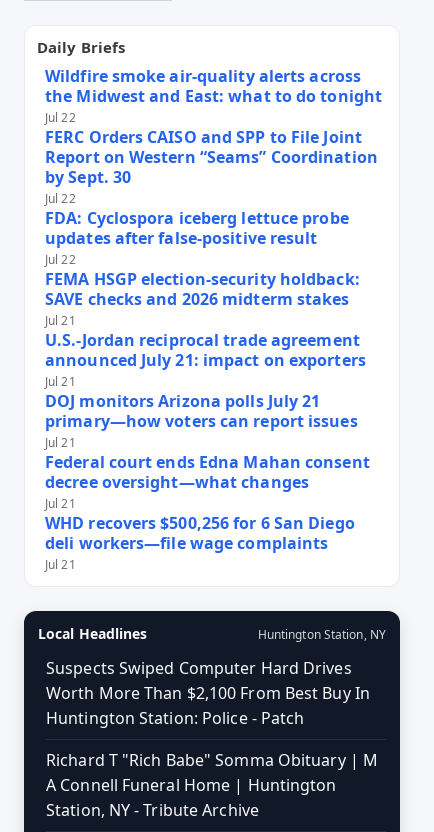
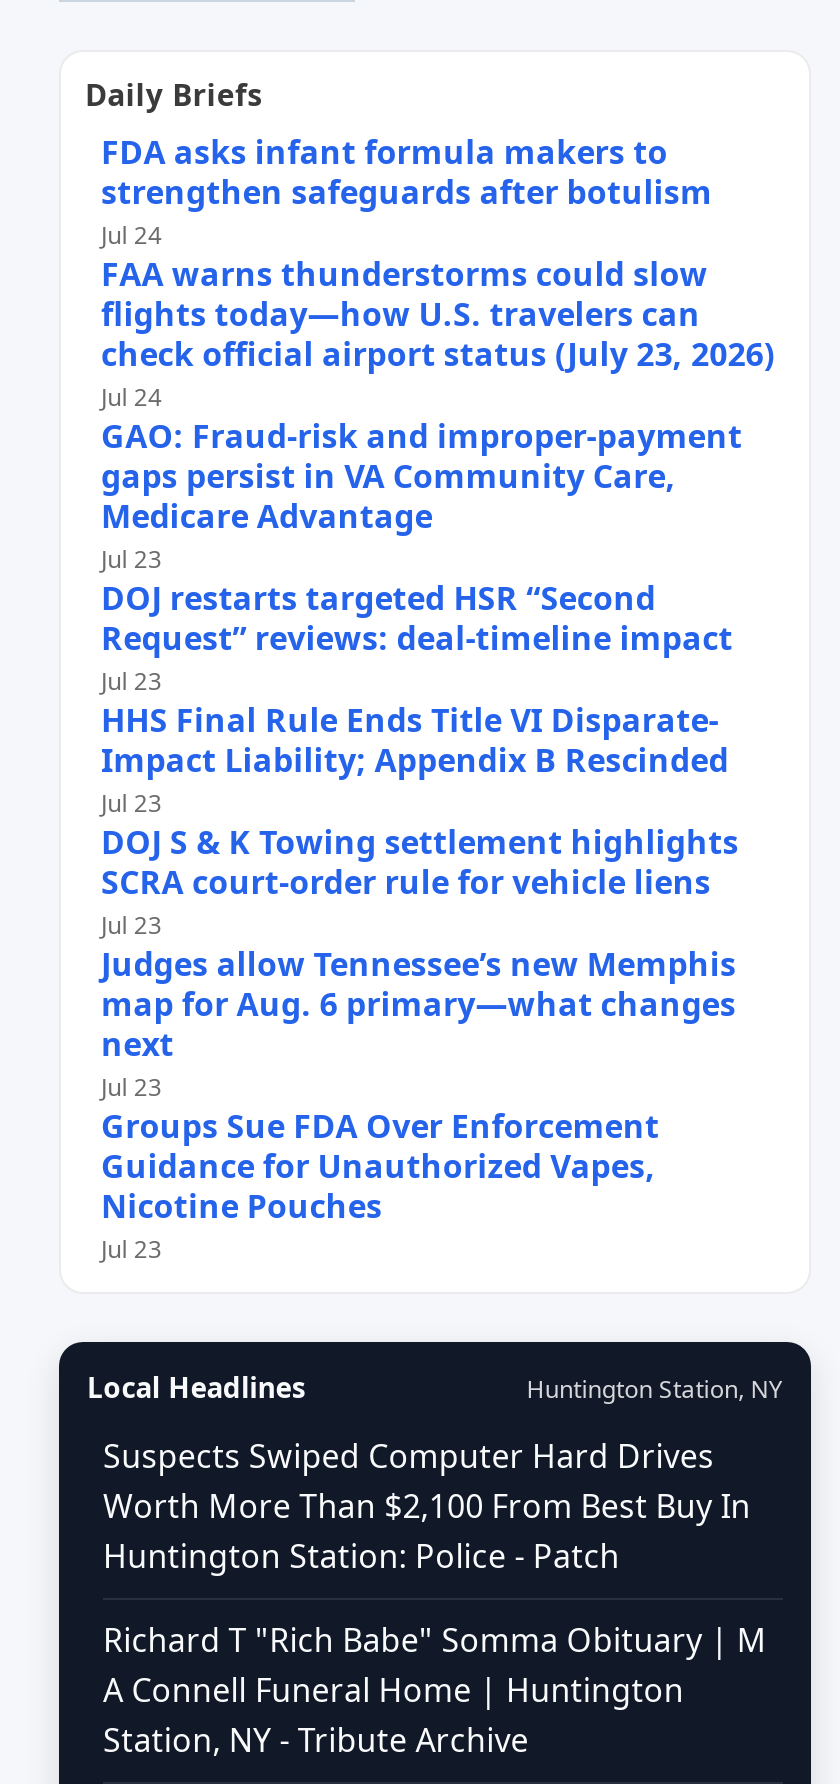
- Wildfire smoke air-quality alerts across
- the Midwest and East: what to do tonight
- Jul 22
- FERC Orders CAISO and SPP to File Joint
- Report on Western “Seams” Coordination
- by Sept. 30
- Jul 22
- FDA: Cyclospora iceberg lettuce probe
- updates after false-positive result
- Jul 22
- FEMA HSGP election-security holdback:
- SAVE checks and 2026 midterm stakes
- Jul 21
- U.S.-Jordan reciprocal trade agreement
- announced July 21: impact on exporters
- Jul 21
- DOJ monitors Arizona polls July 21
- primary—how voters can report issues
- Jul 21
- Federal court ends Edna Mahan consent
- decree oversight—what changes
- Jul 21
- WHD recovers $500,256 for 6 San Diego
- deli workers—file wage complaints
- Jul 21
+ FDA asks infant formula makers to
+ strengthen safeguards after botulism
+ Jul 24
+ FAA warns thunderstorms could slow
+ flights today—how U.S. travelers can
+ check official airport status (July 23, 2026)
+ Jul 24
+ GAO: Fraud-risk and improper-payment
+ gaps persist in VA Community Care,
+ Medicare Advantage
+ Jul 23
+ DOJ restarts targeted HSR “Second
+ Request” reviews: deal-timeline impact
+ Jul 23
+ HHS Final Rule Ends Title VI Disparate-
+ Impact Liability; Appendix B Rescinded
+ Jul 23
+ DOJ S & K Towing settlement highlights
+ SCRA court-order rule for vehicle liens
+ Jul 23
+ Judges allow Tennessee’s new Memphis
+ map for Aug. 6 primary—what changes
+ next
+ Jul 23
+ Groups Sue FDA Over Enforcement
+ Guidance for Unauthorized Vapes,
+ Nicotine Pouches
+ Jul 23
